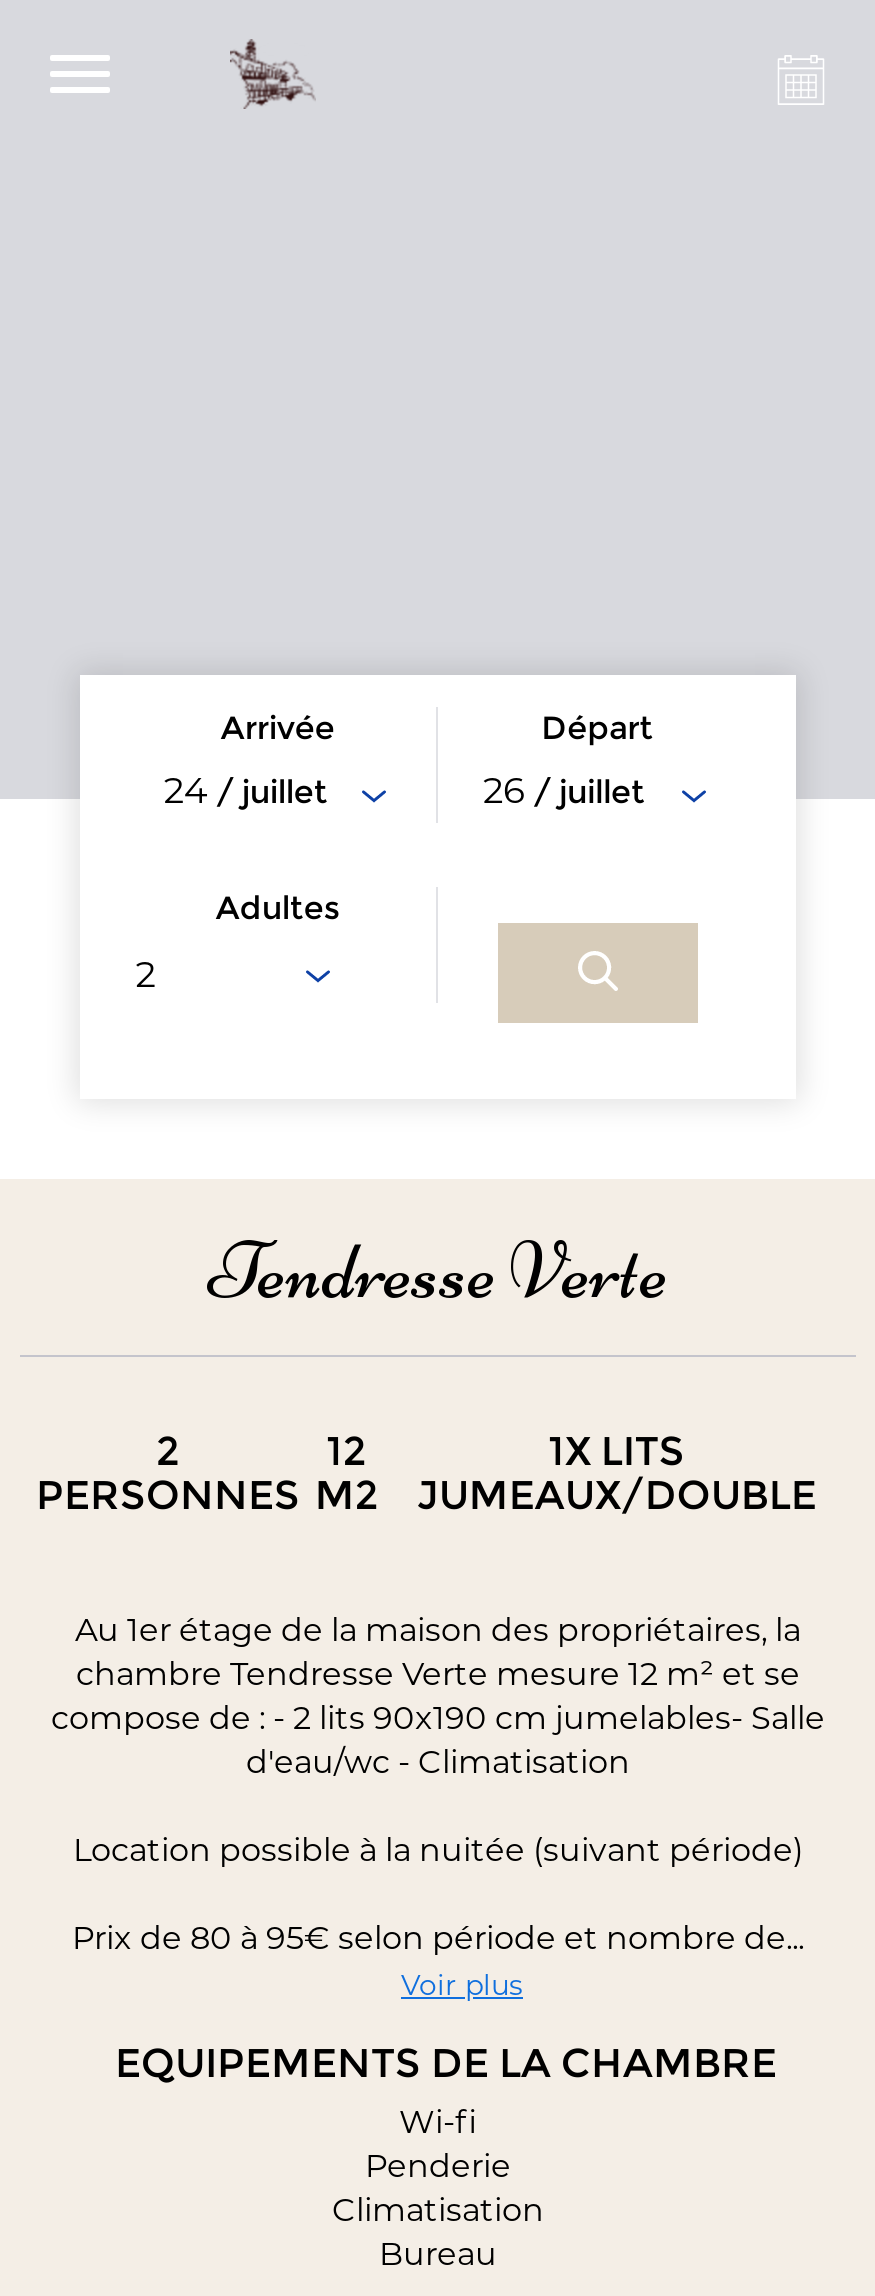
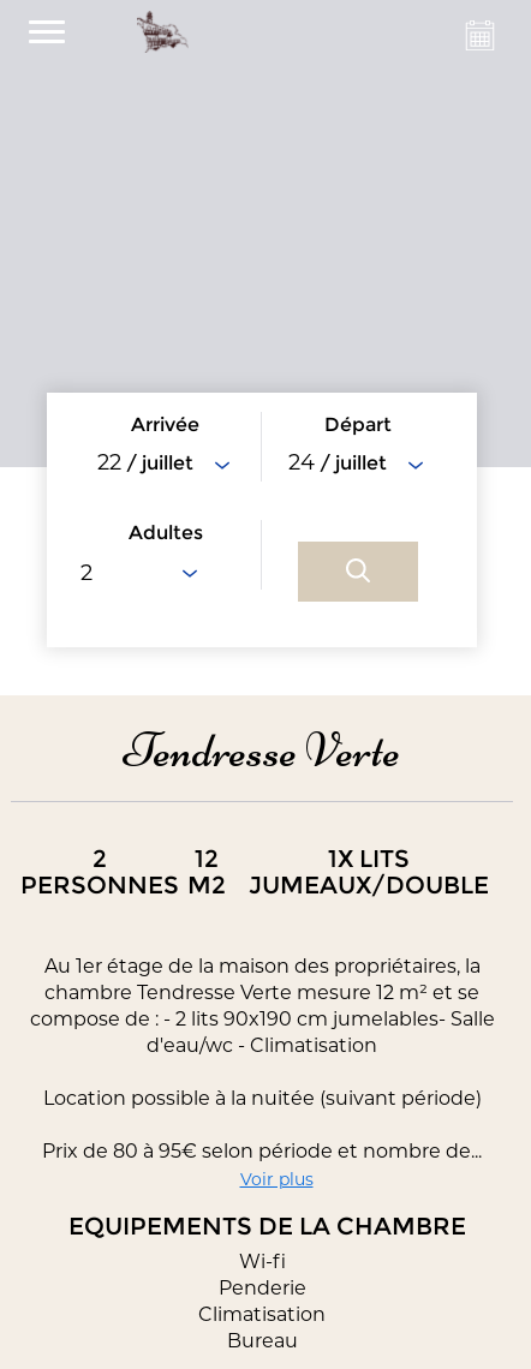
- 24 / juillet
+ 22 / juillet

- 26 / juillet
+ 24 / juillet
